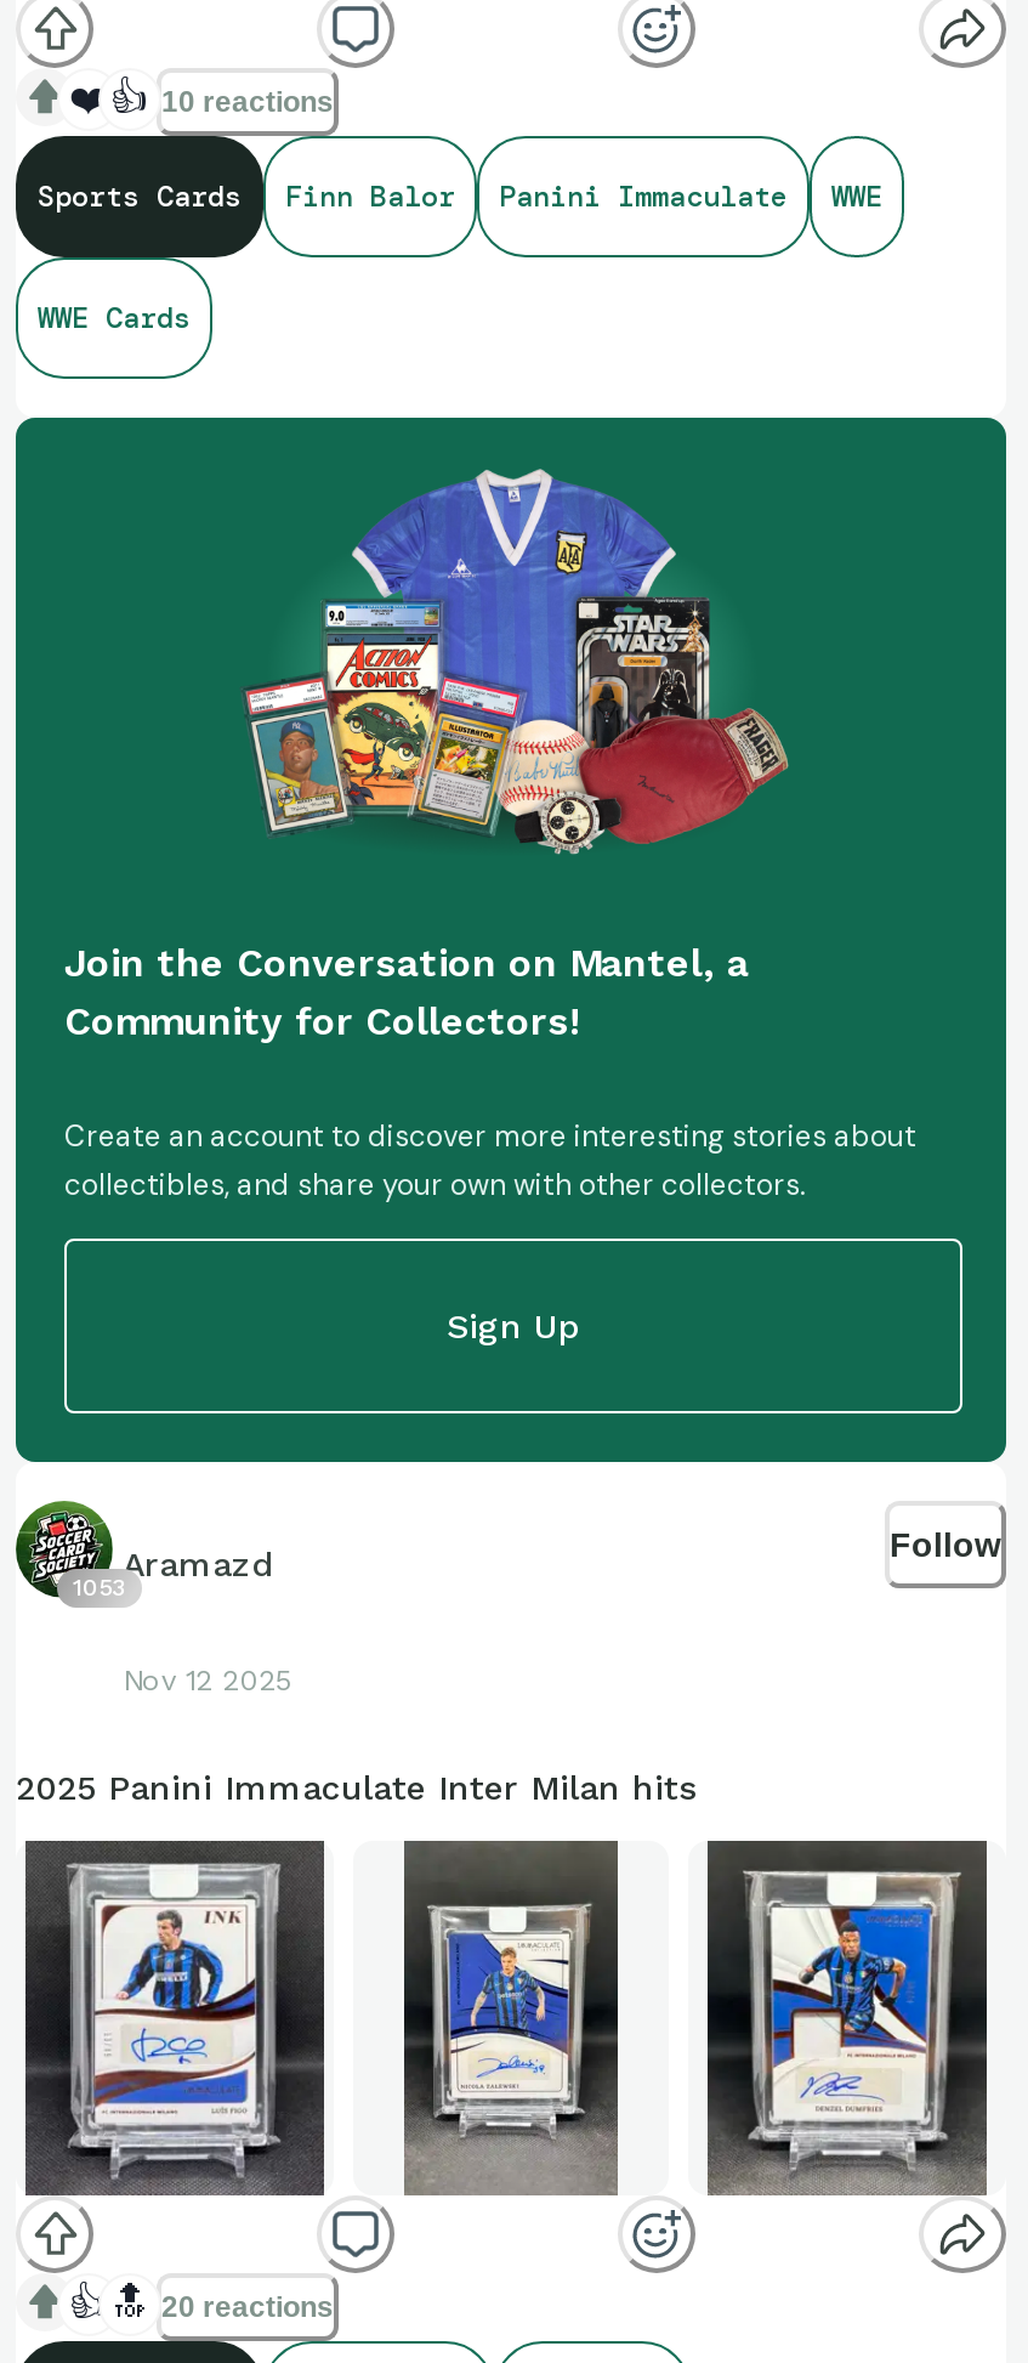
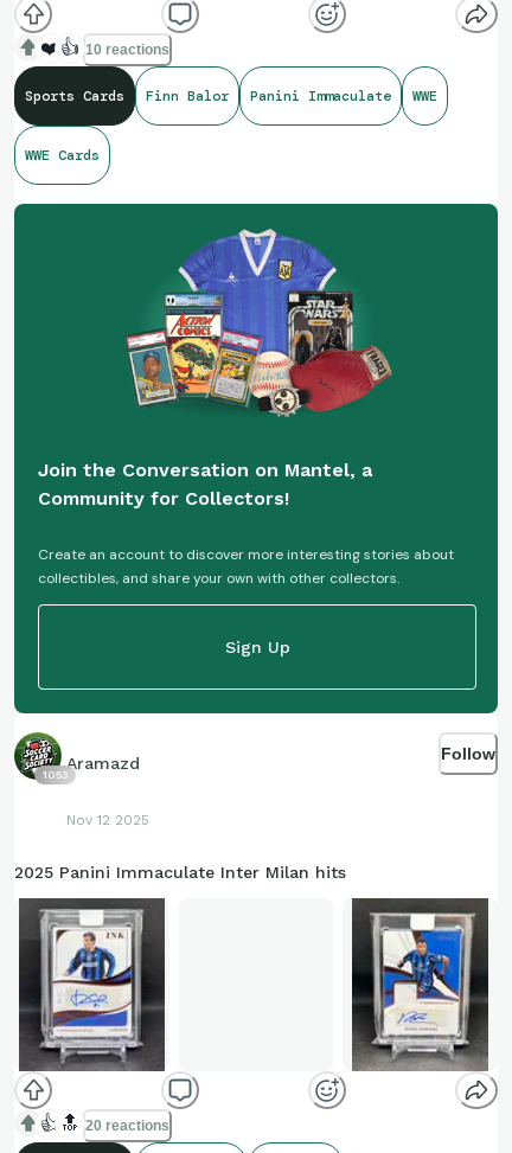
- [image]
